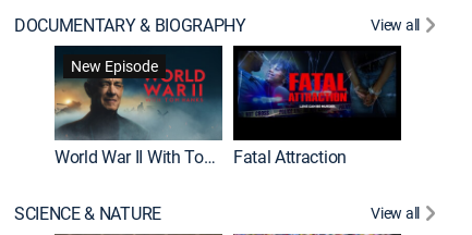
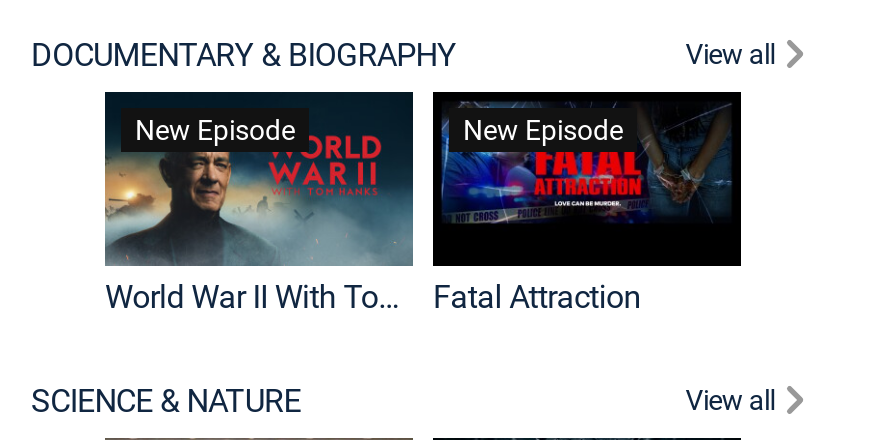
+ New Episode
